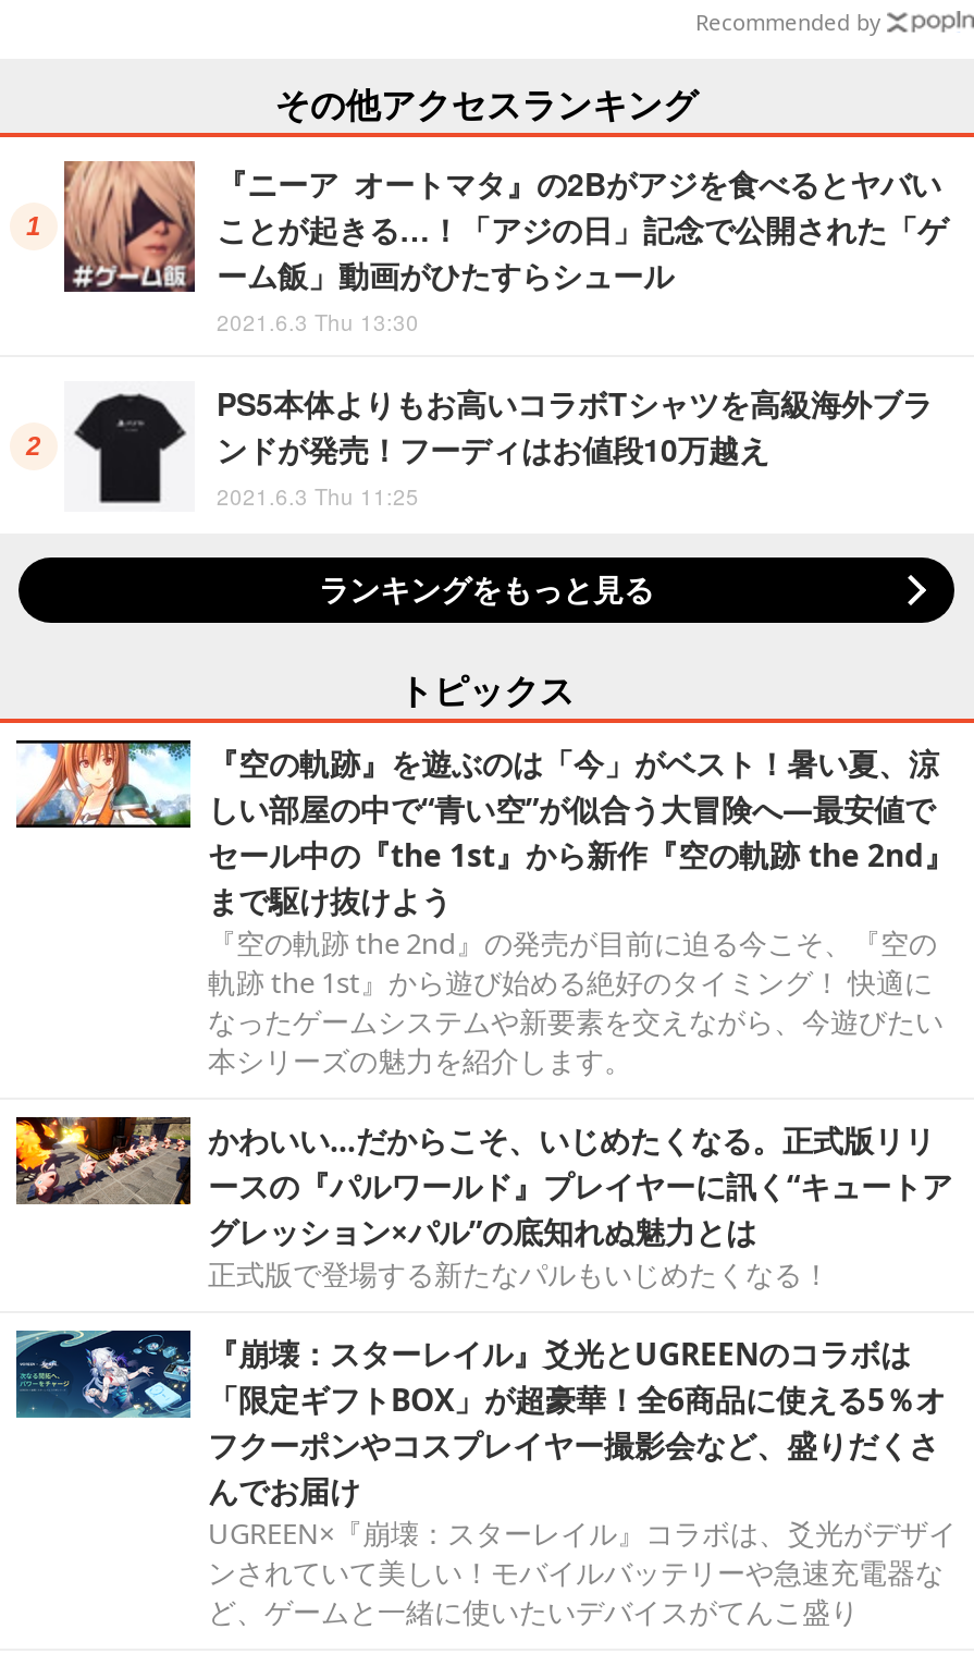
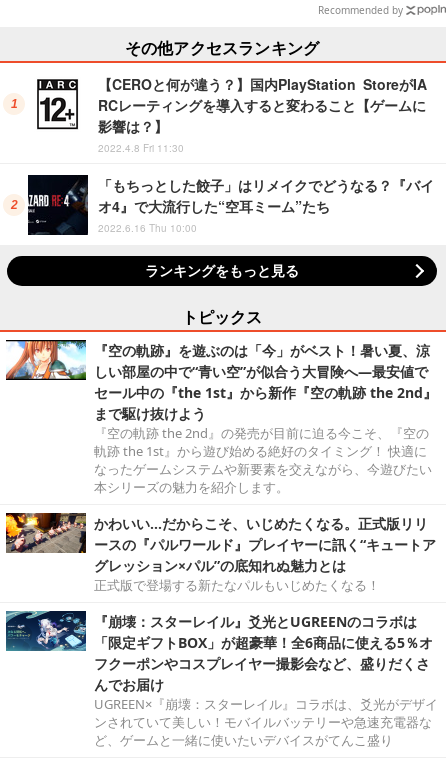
- [image]
- 『ニーア オートマタ』の2Bがアジを食べるとヤバい
+ [image]
+ 【CEROと何が違う？】国内PlayStation StoreがIA

- ことが起きる…！「アジの日」記念で公開された「ゲ
+ RCレーティングを導入すると変わること【ゲームに

- ーム飯」動画がひたすらシュール
+ 影響は？】

- 2021.6.3 Thu 13:30
+ 2022.4.8 Fri 11:30

- [image]
- PS5本体よりもお高いコラボTシャツを高級海外ブラ
+ [image]
+ 「もちっとした餃子」はリメイクでどうなる？『バイ

- ンドが発売！フーディはお値段10万越え
+ オ4』で大流行した“空耳ミーム”たち

- 2021.6.3 Thu 11:25
+ 2022.6.16 Thu 10:00
